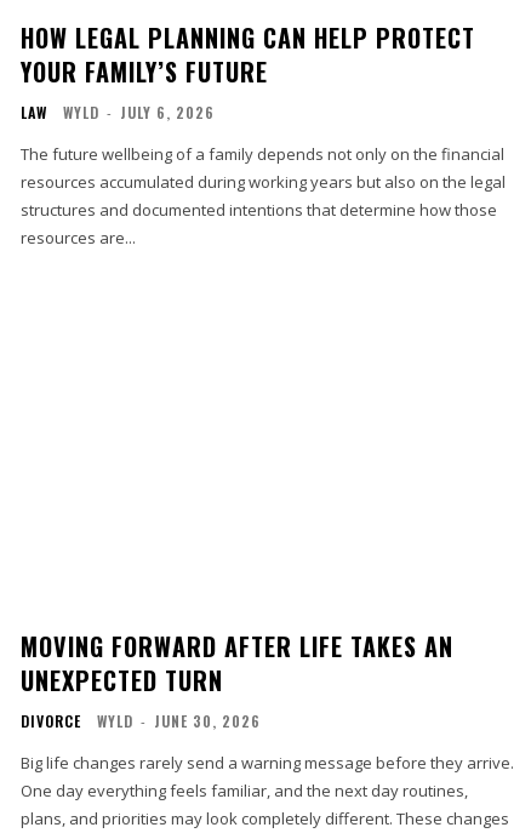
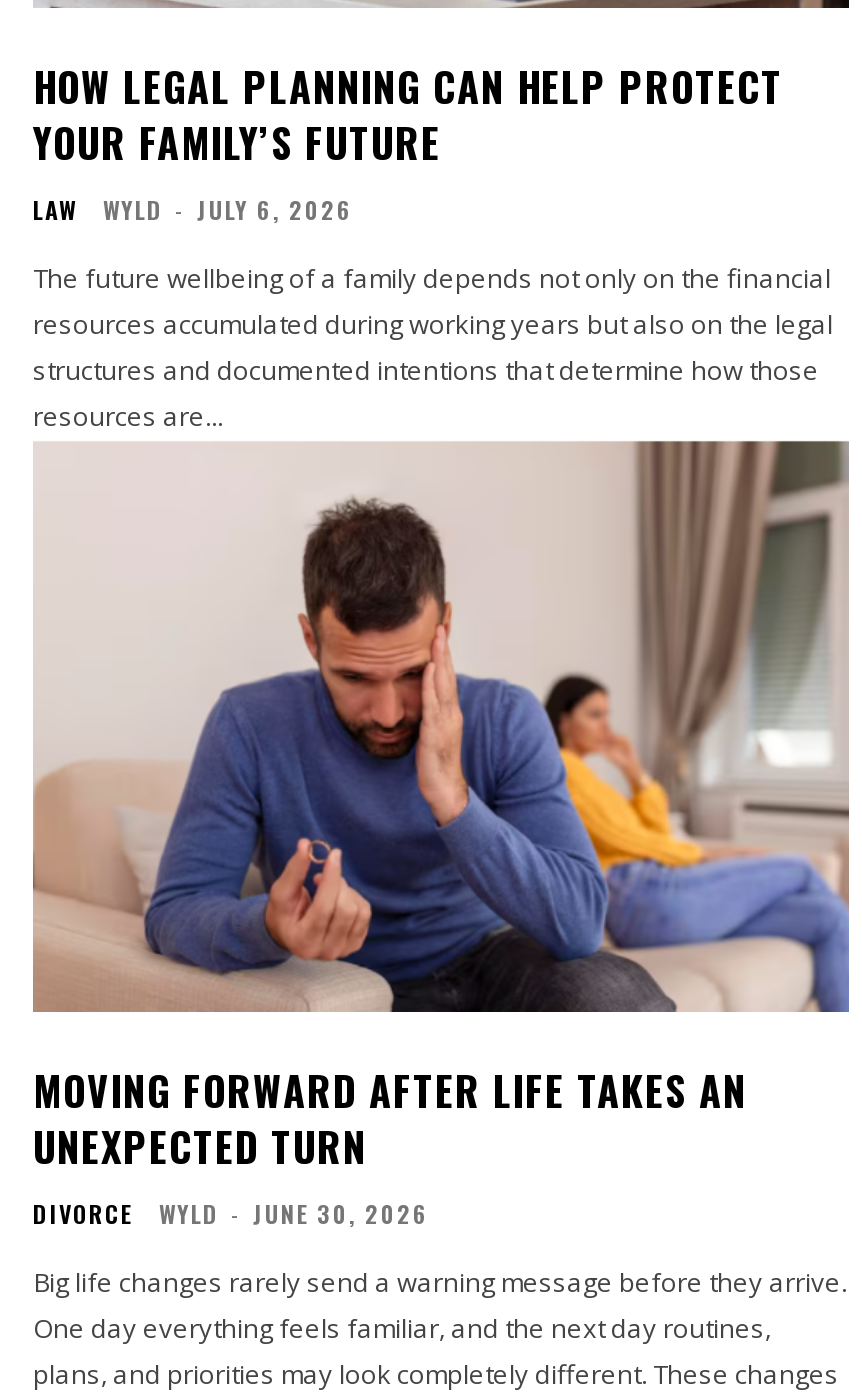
+ [image]
